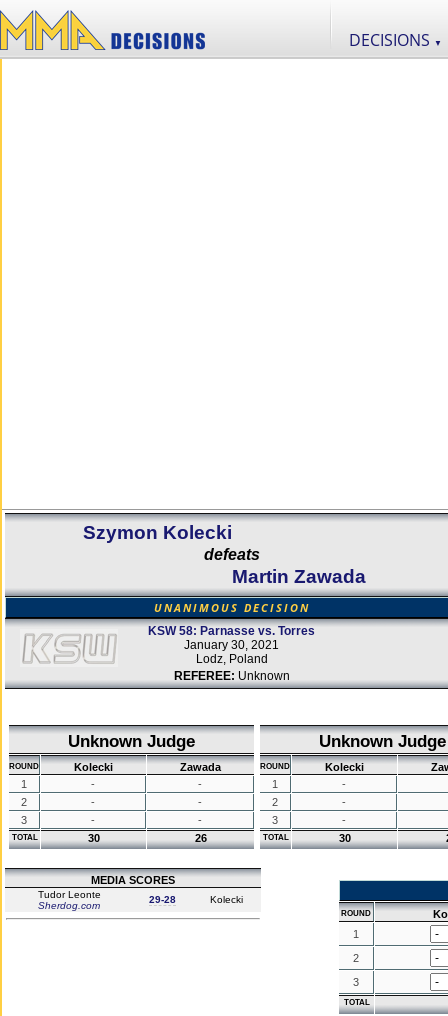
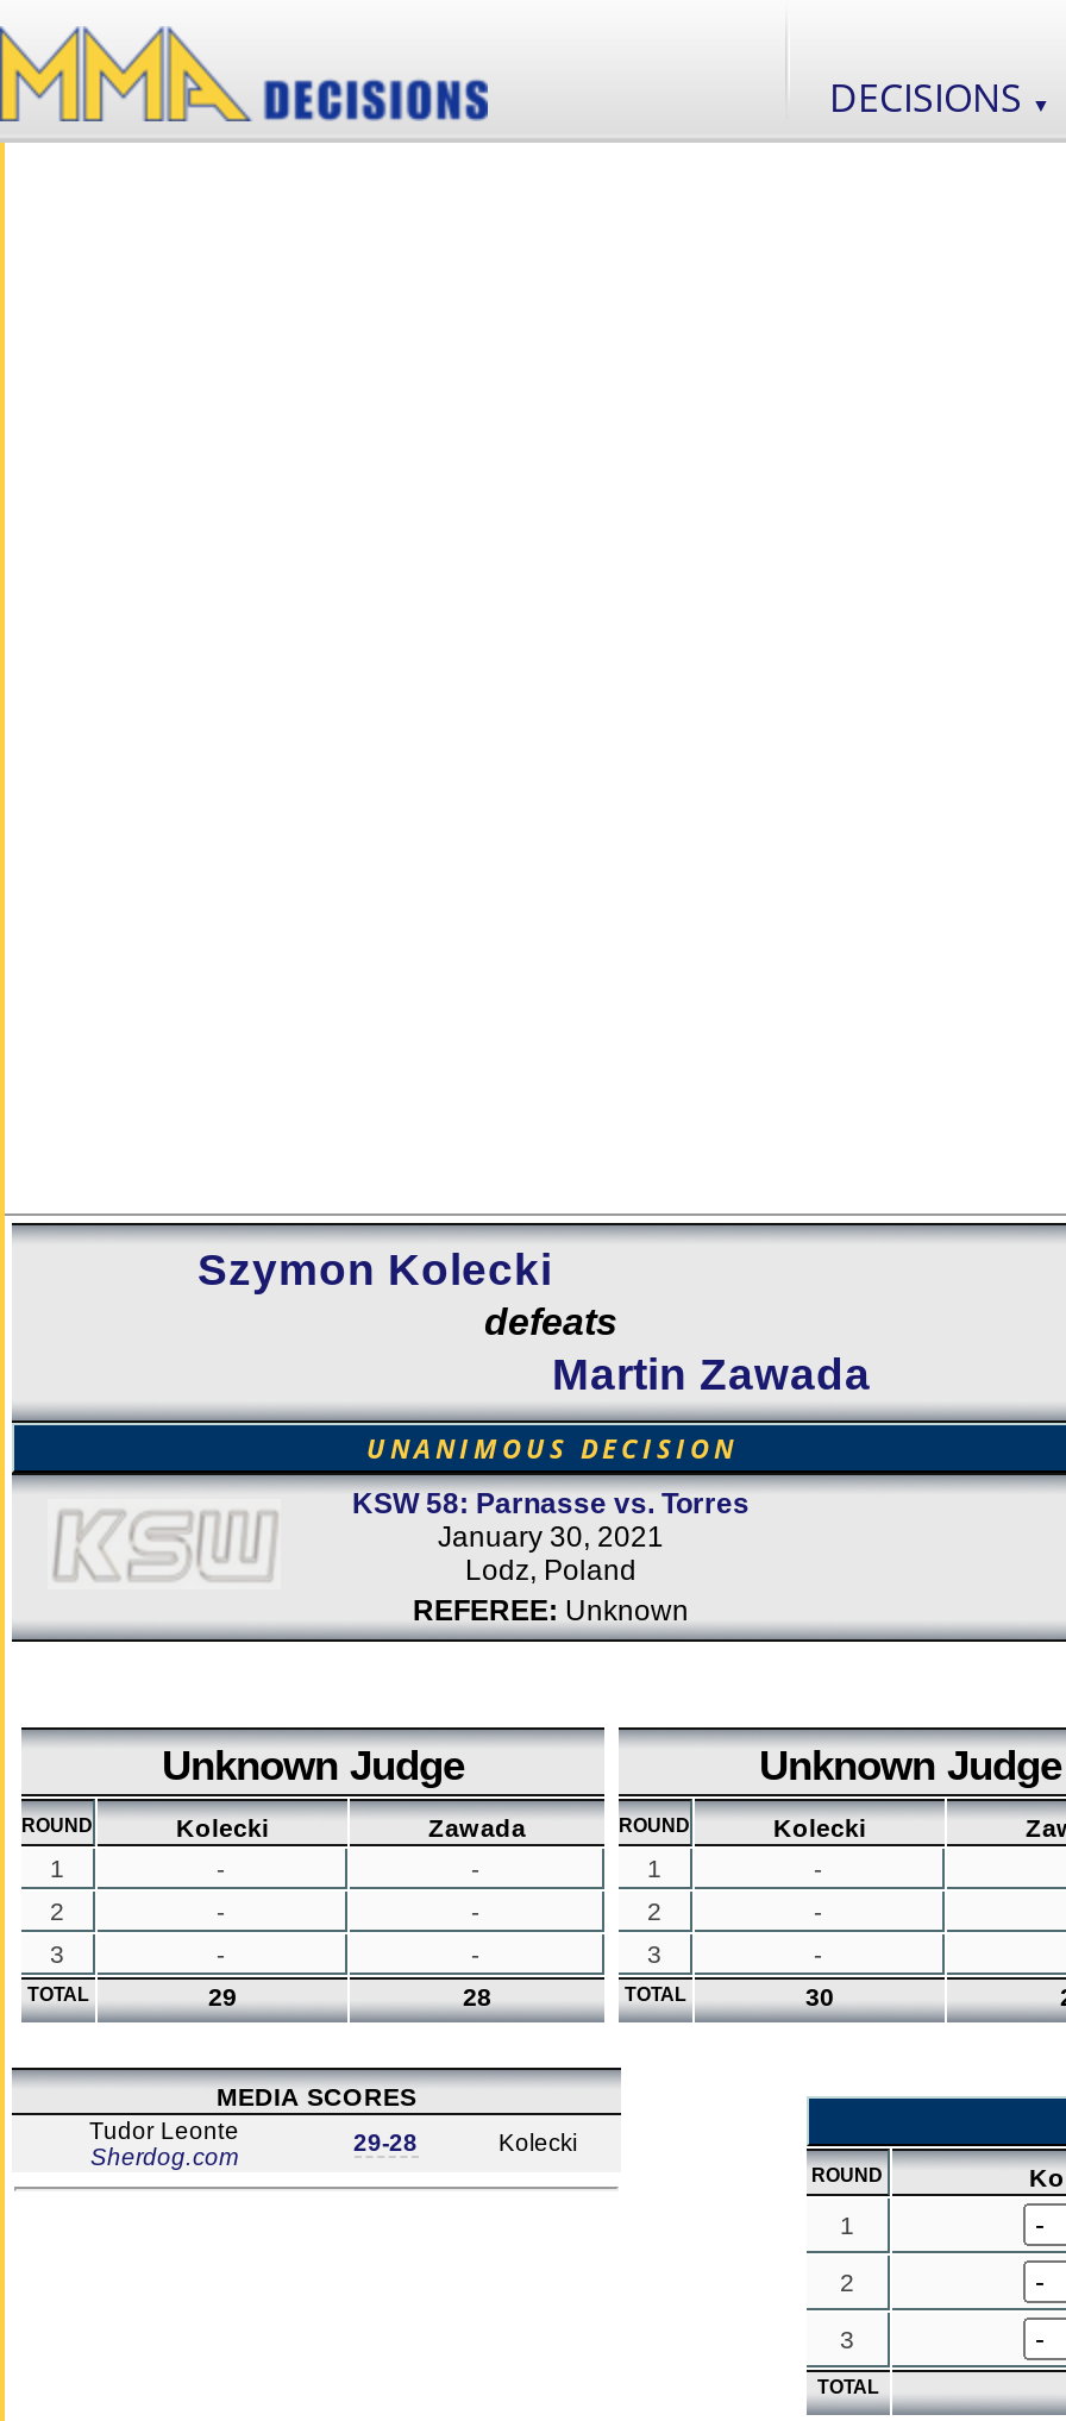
- 30
+ 29

- 26
+ 28
